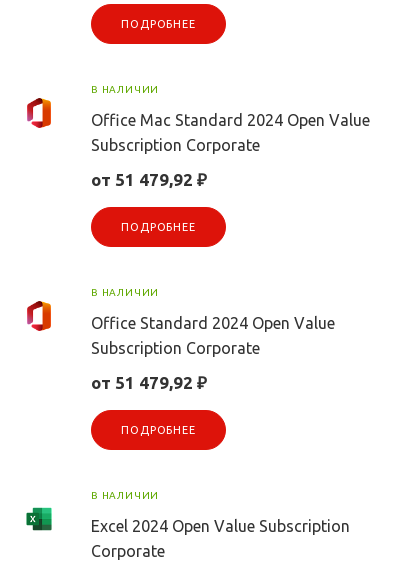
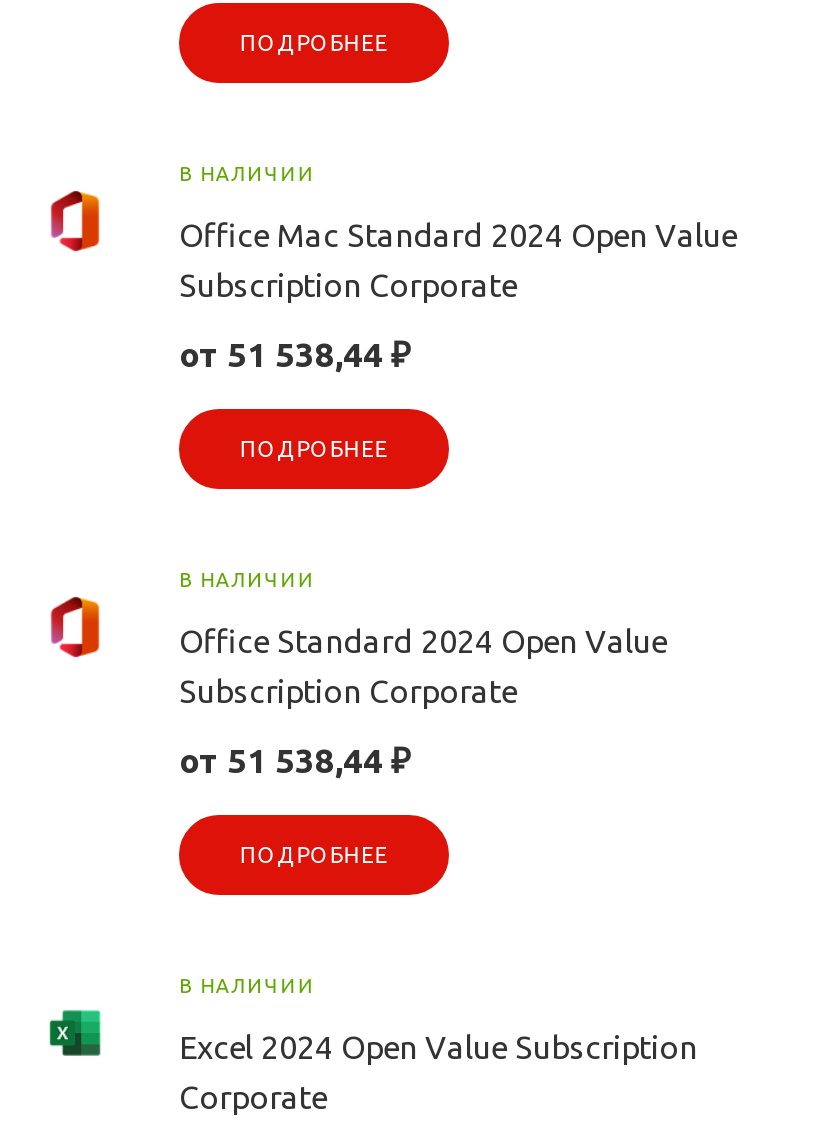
- от 51 479,92 ₽
+ от 51 538,44 ₽

- от 51 479,92 ₽
+ от 51 538,44 ₽
